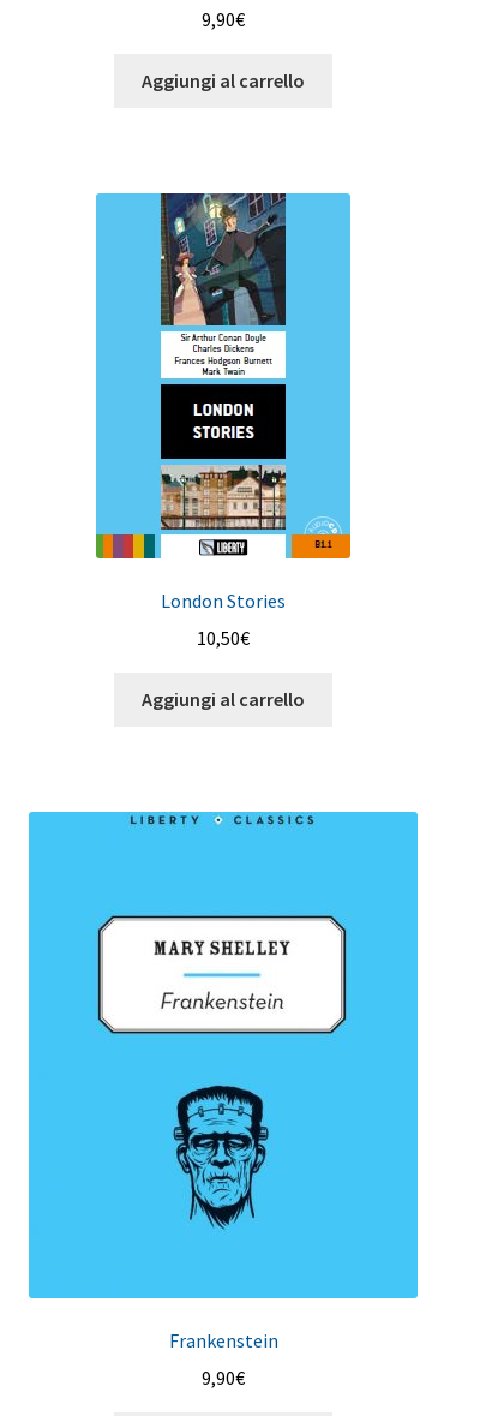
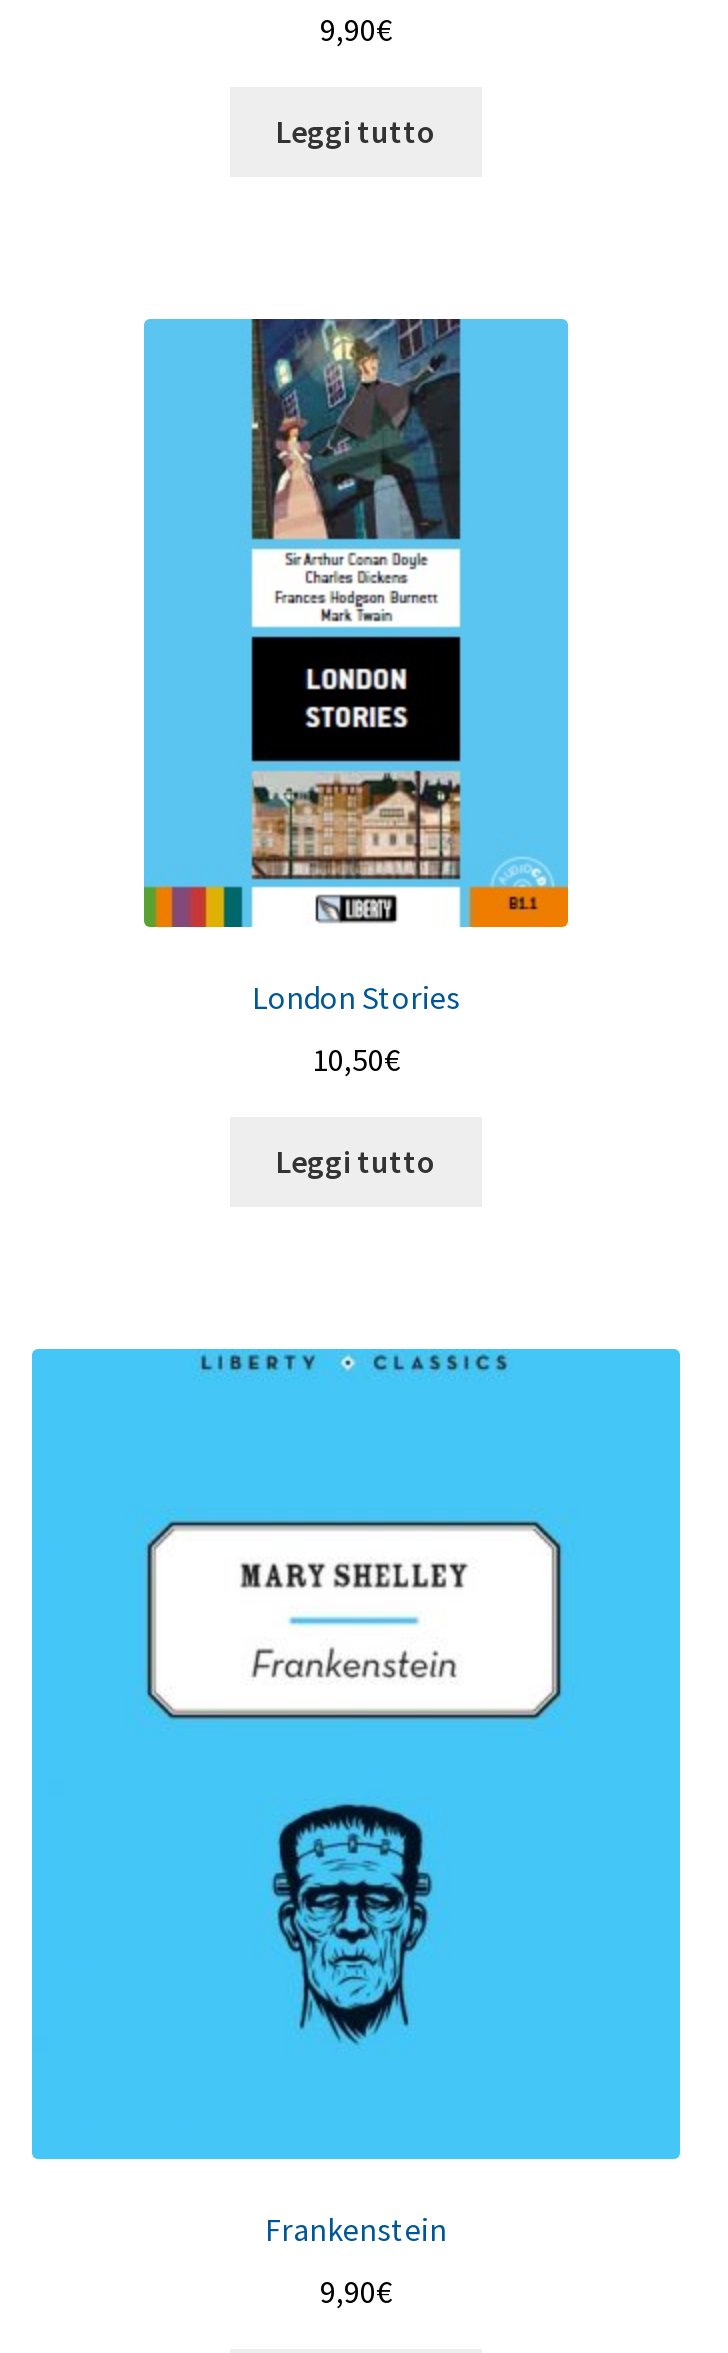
- Aggiungi al carrello
+ Leggi tutto

- Aggiungi al carrello
+ Leggi tutto
